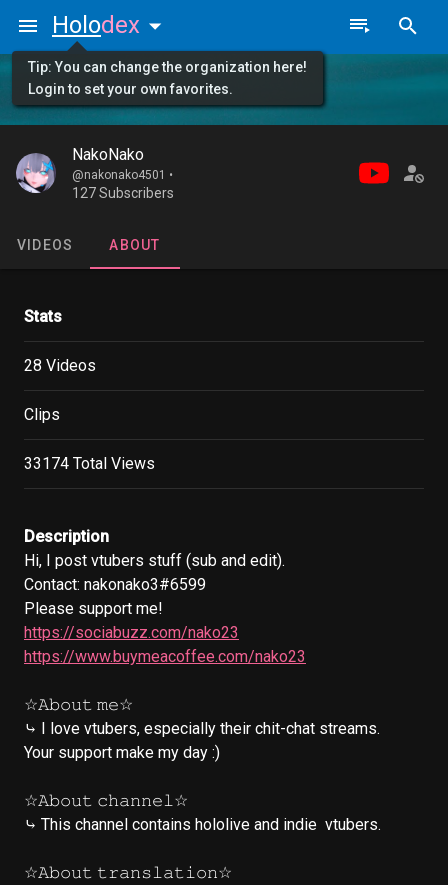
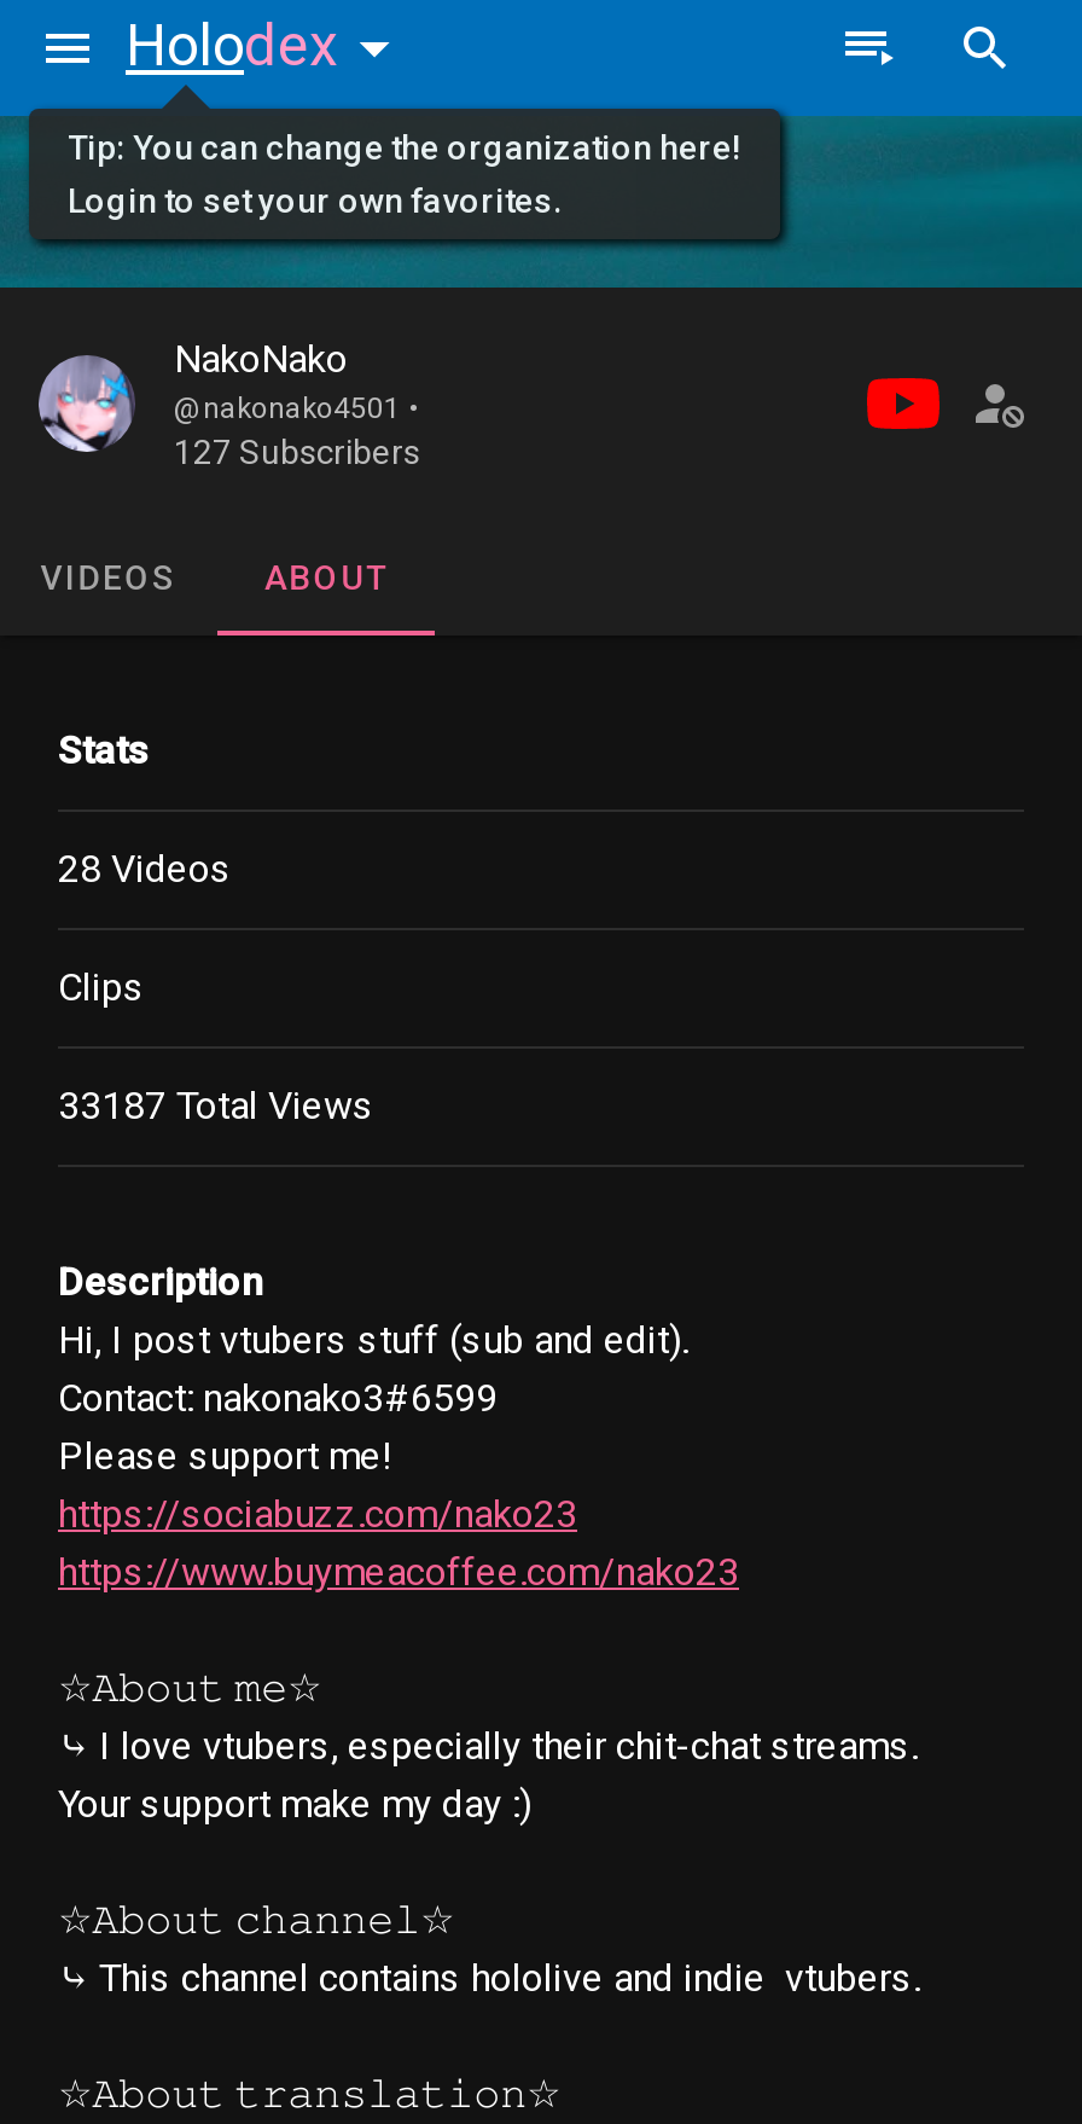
- 33174 Total Views
+ 33187 Total Views
